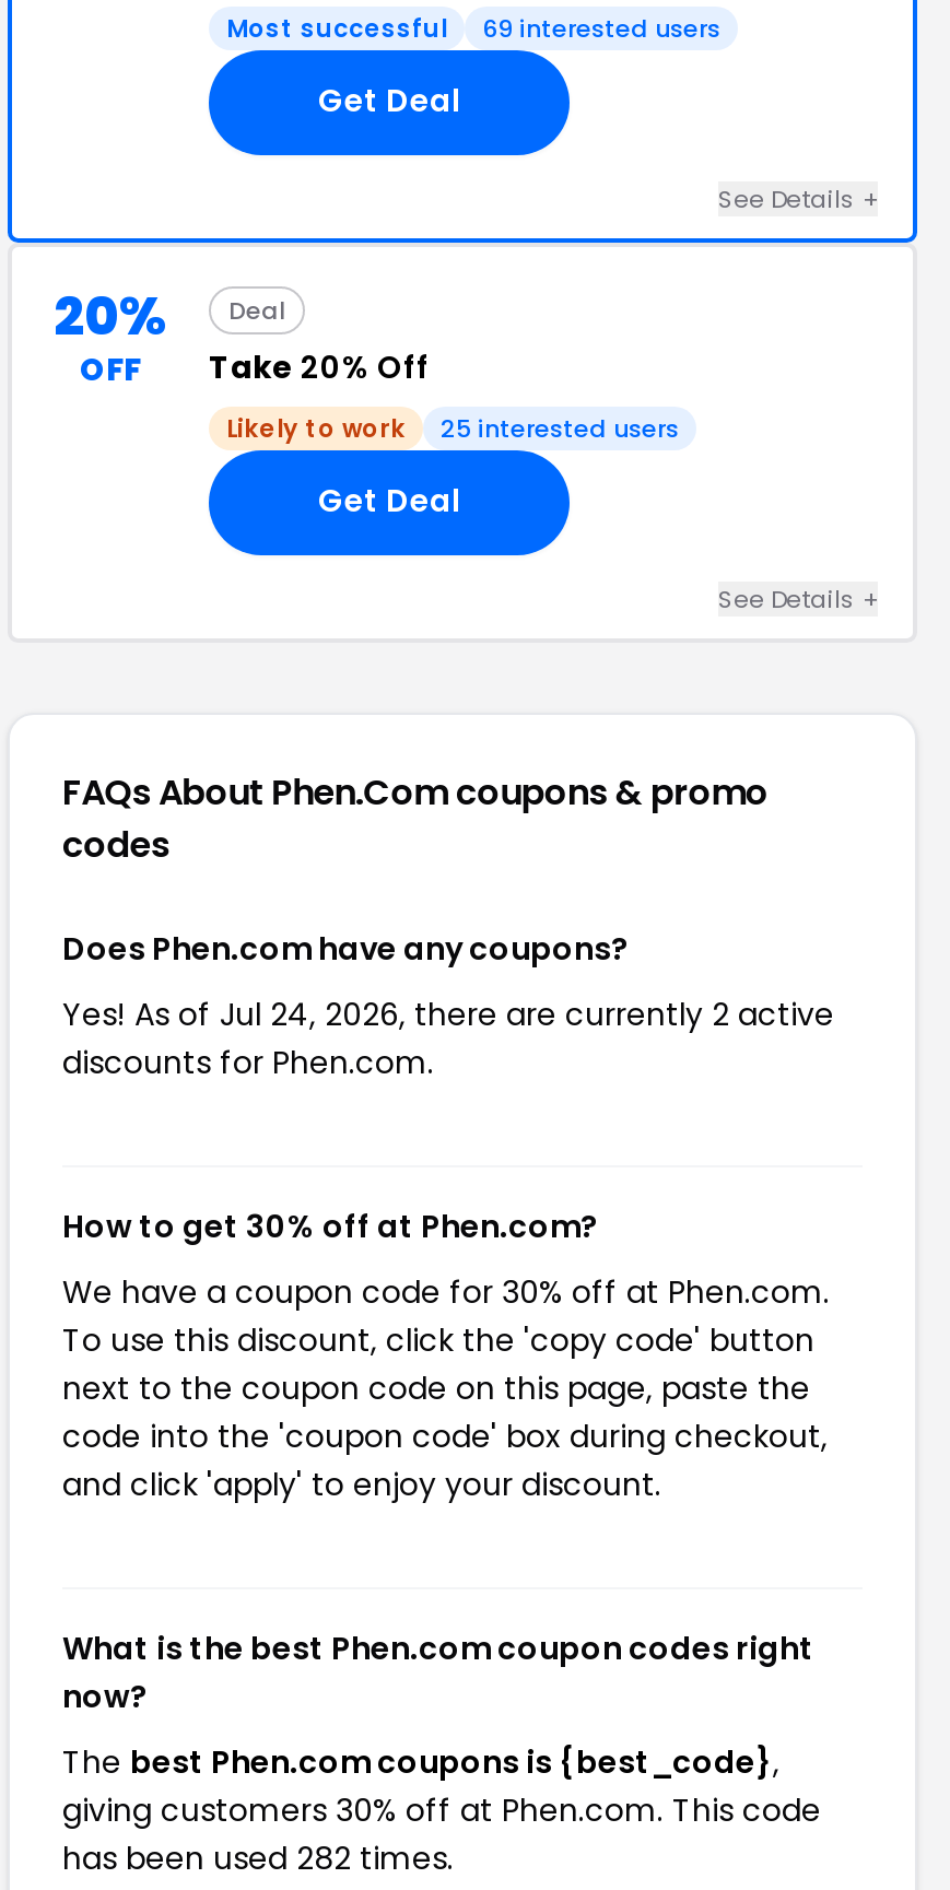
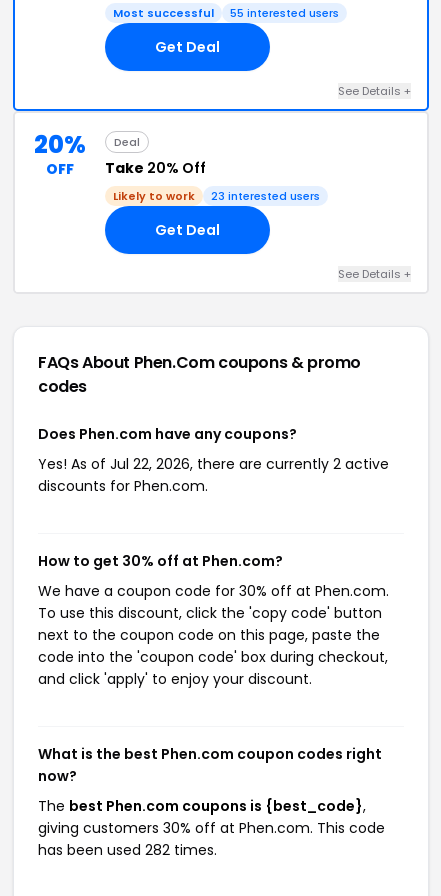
- 69 interested users
+ 55 interested users

- 25 interested users
+ 23 interested users

- Yes! As of Jul 24, 2026, there are currently 2 active
+ Yes! As of Jul 22, 2026, there are currently 2 active
